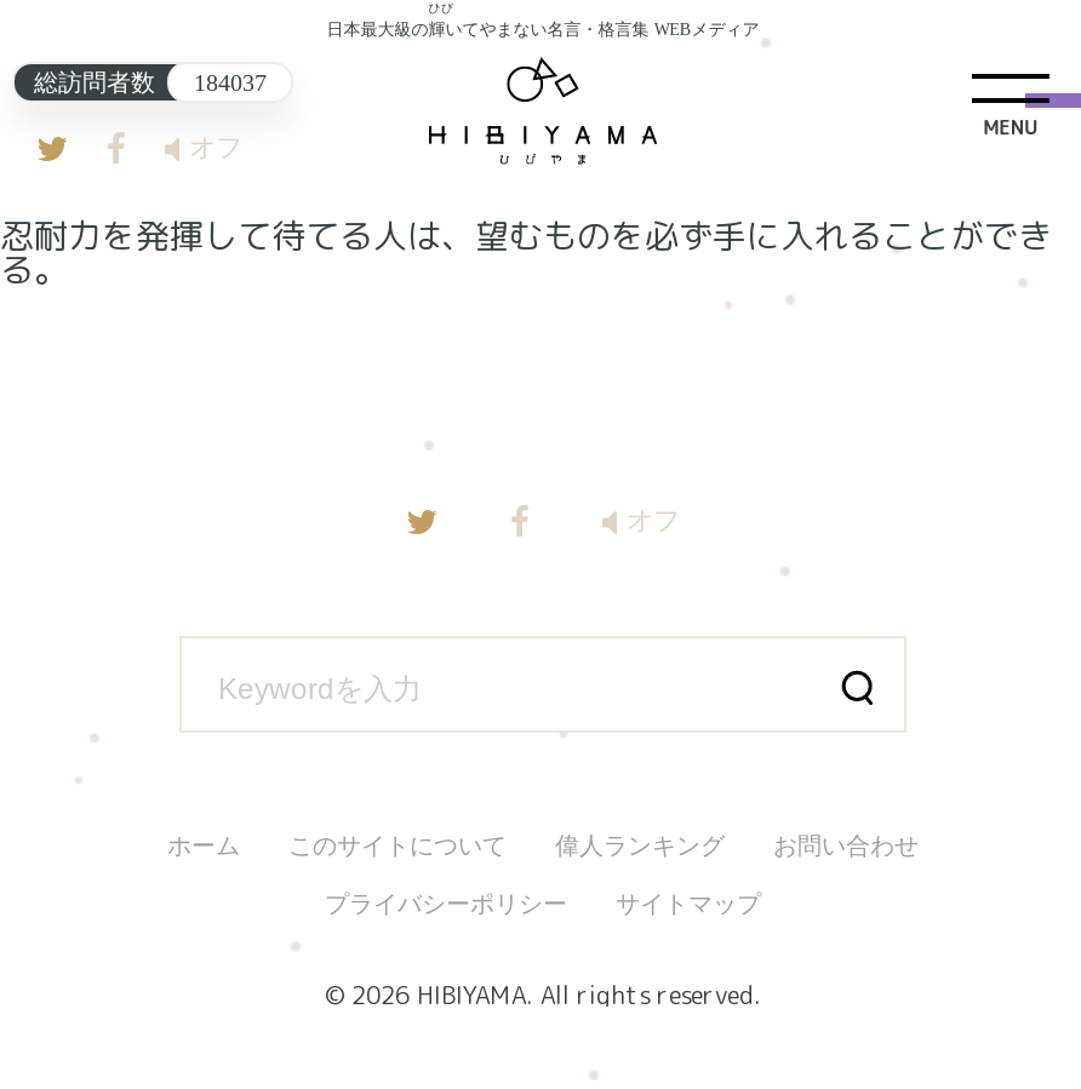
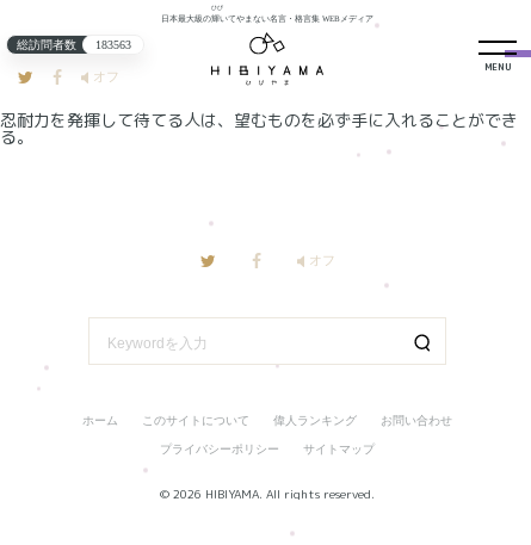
- 総訪問者数 184037
+ 総訪問者数 183563
